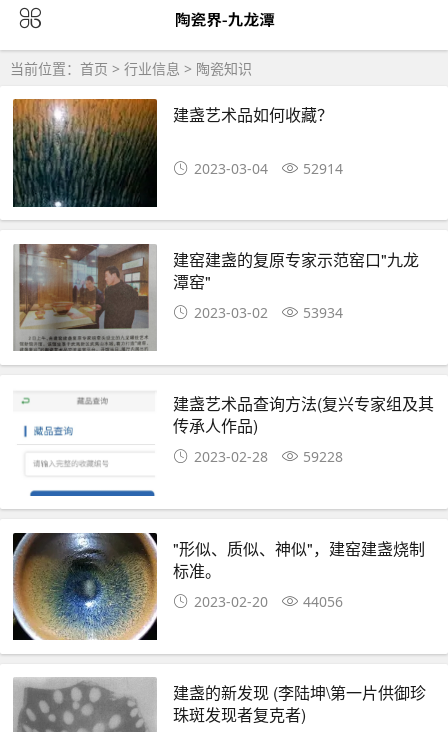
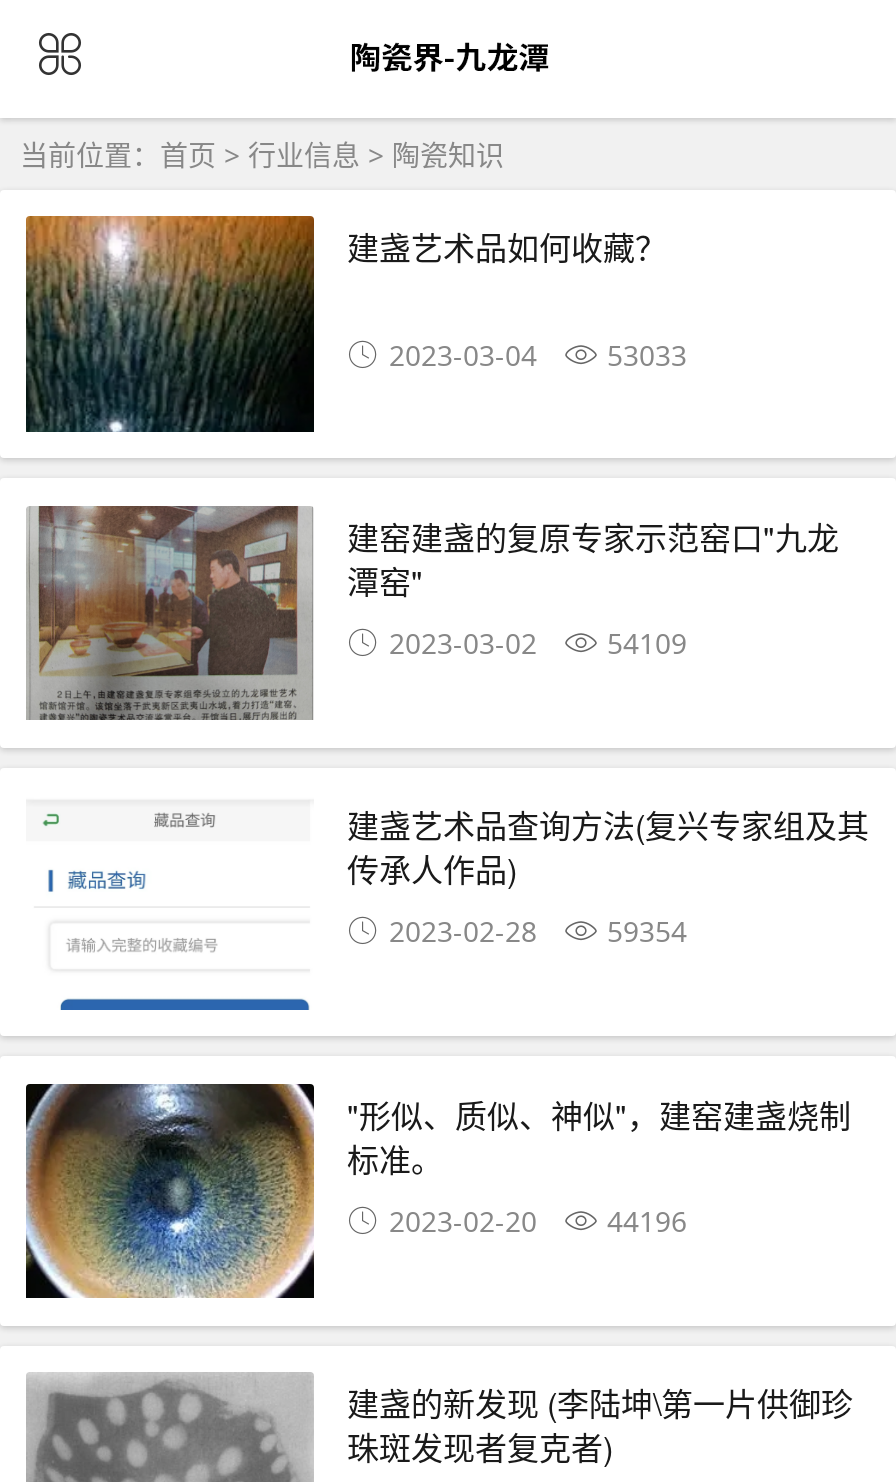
- 2023-03-04 52914
+ 2023-03-04 53033

- 2023-03-02 53934
+ 2023-03-02 54109

- 2023-02-28 59228
+ 2023-02-28 59354

- 2023-02-20 44056
+ 2023-02-20 44196
